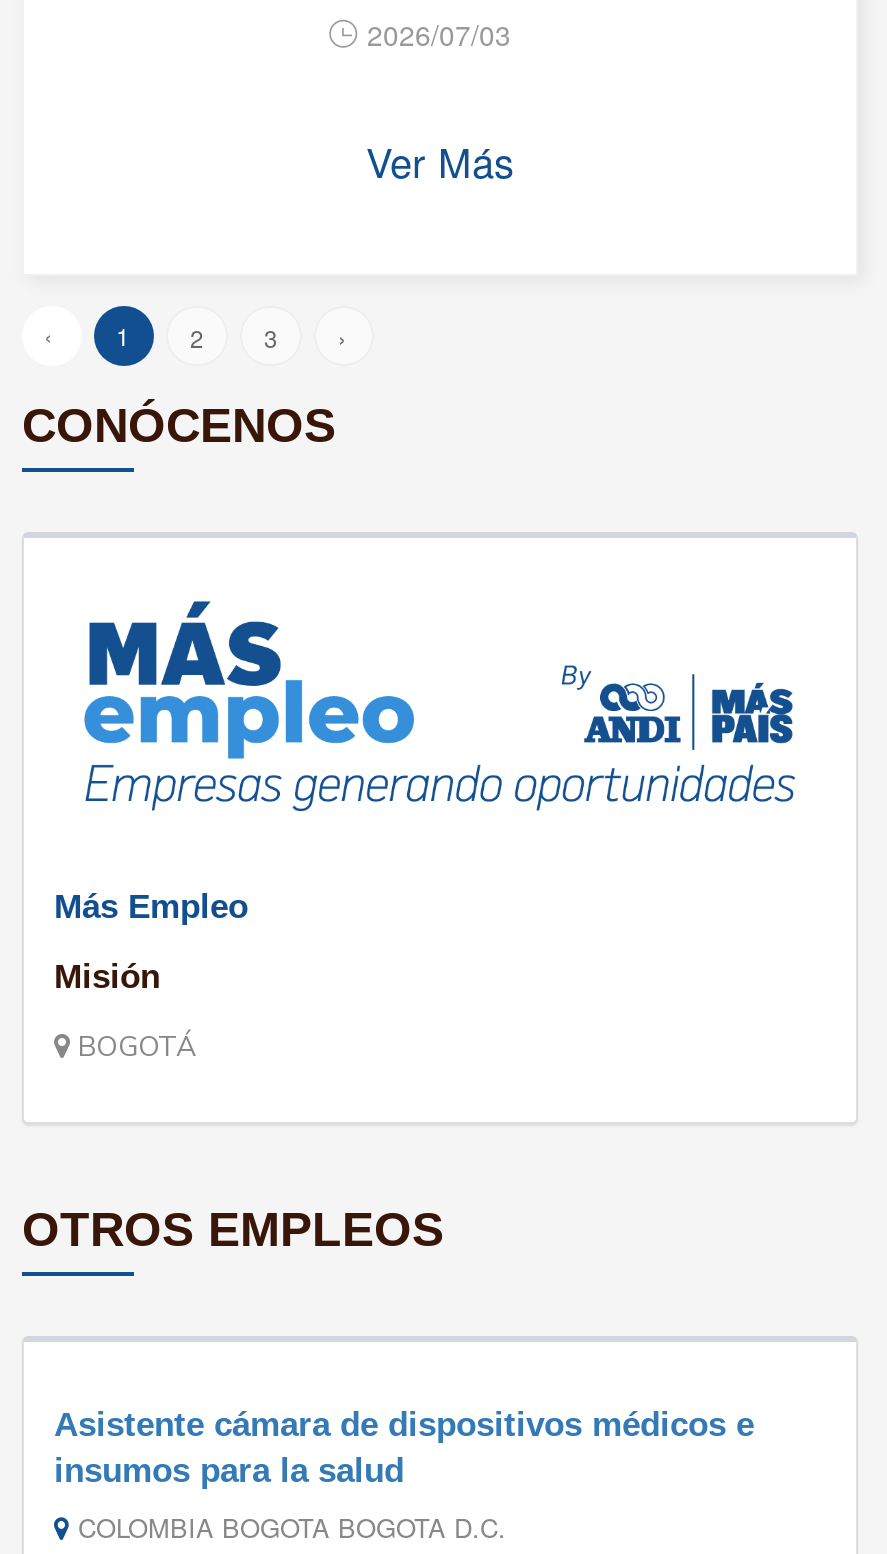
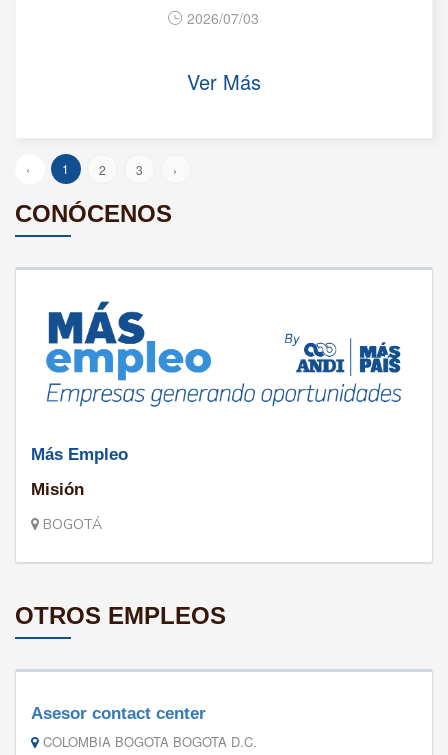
- Asistente cámara de dispositivos médicos e
- insumos para la salud
+ Asesor contact center
